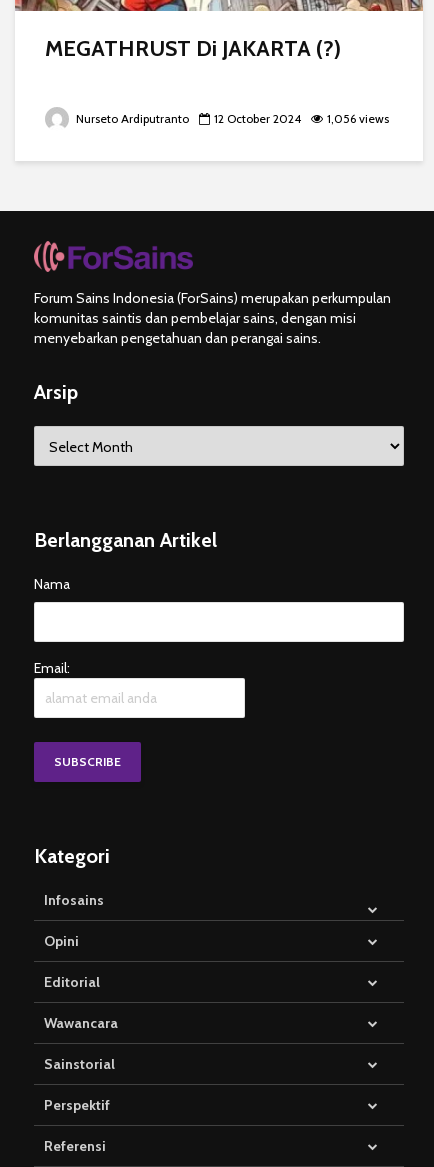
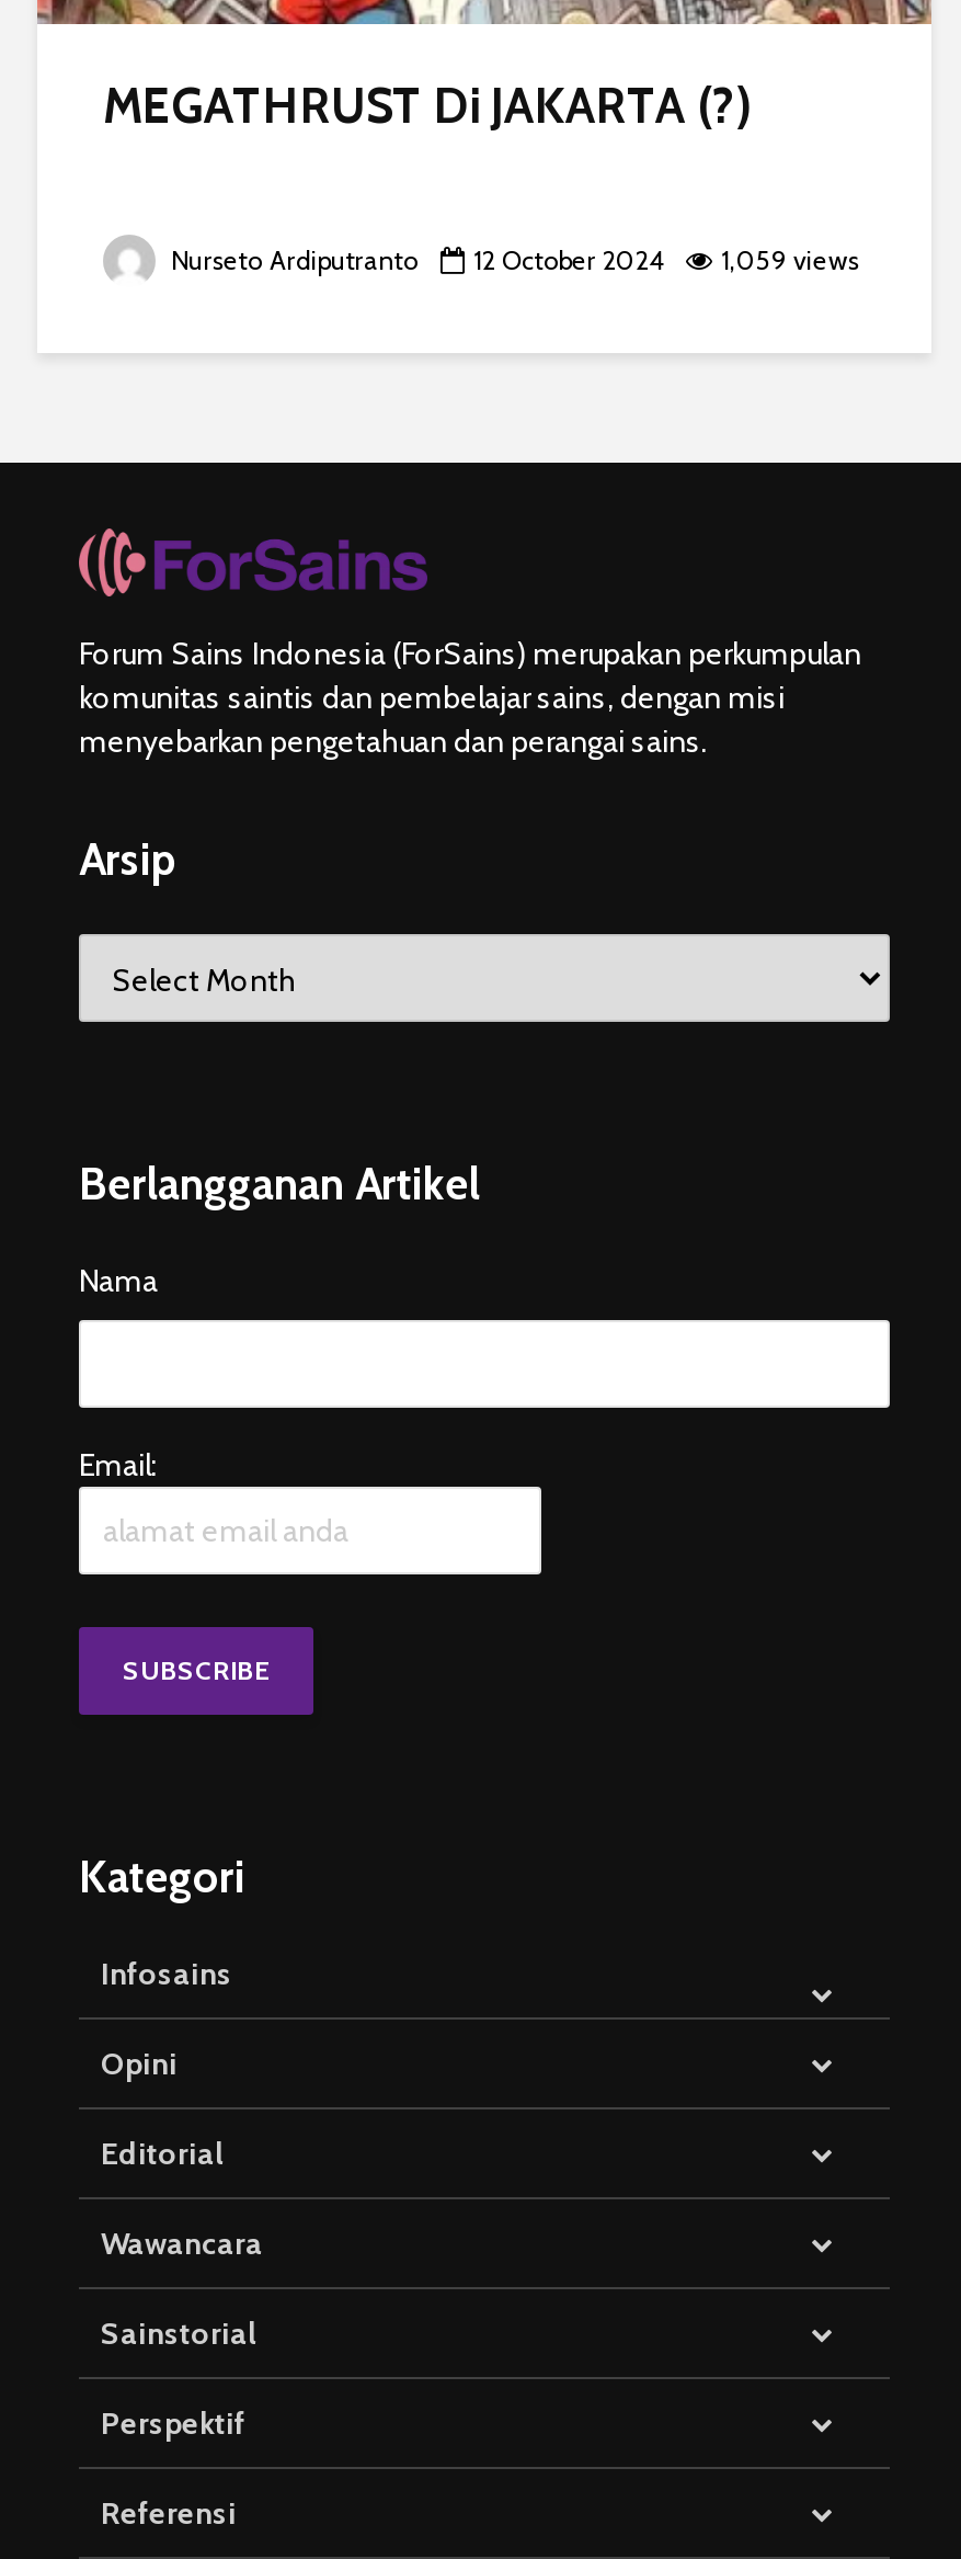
- Nurseto Ardiputranto 12 October 2024 1,056 views
+ Nurseto Ardiputranto 12 October 2024 1,059 views
